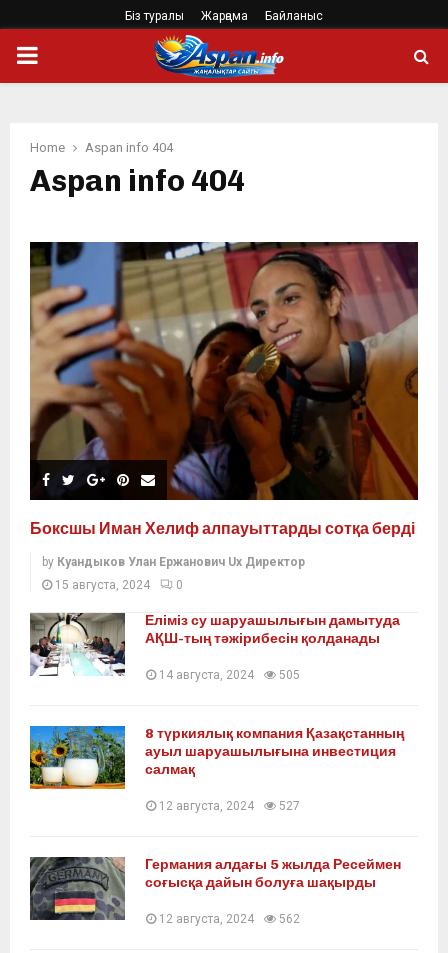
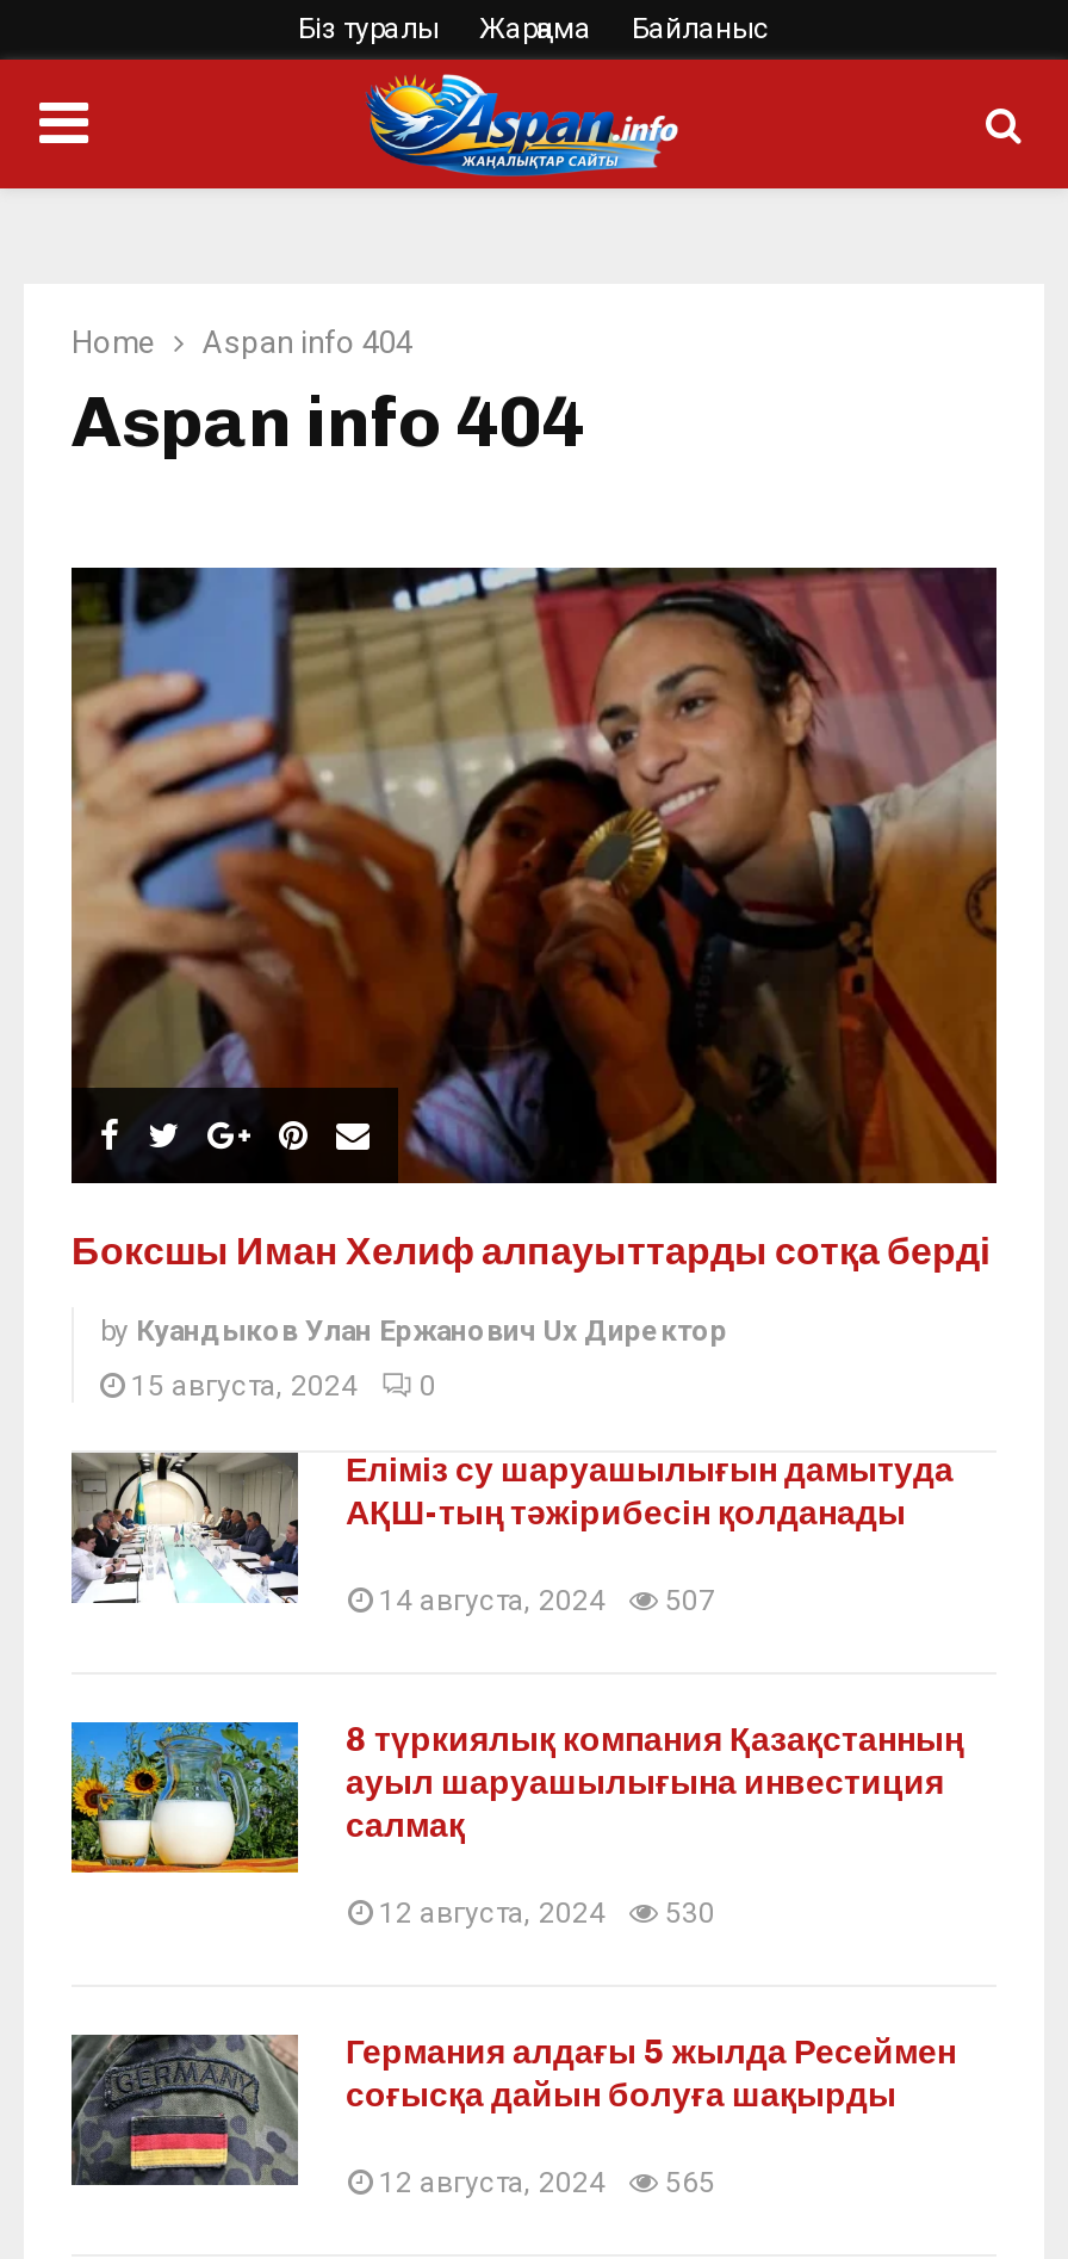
- 14 августа, 2024 505
+ 14 августа, 2024 507

- 12 августа, 2024 527
+ 12 августа, 2024 530

- 12 августа, 2024 562
+ 12 августа, 2024 565
